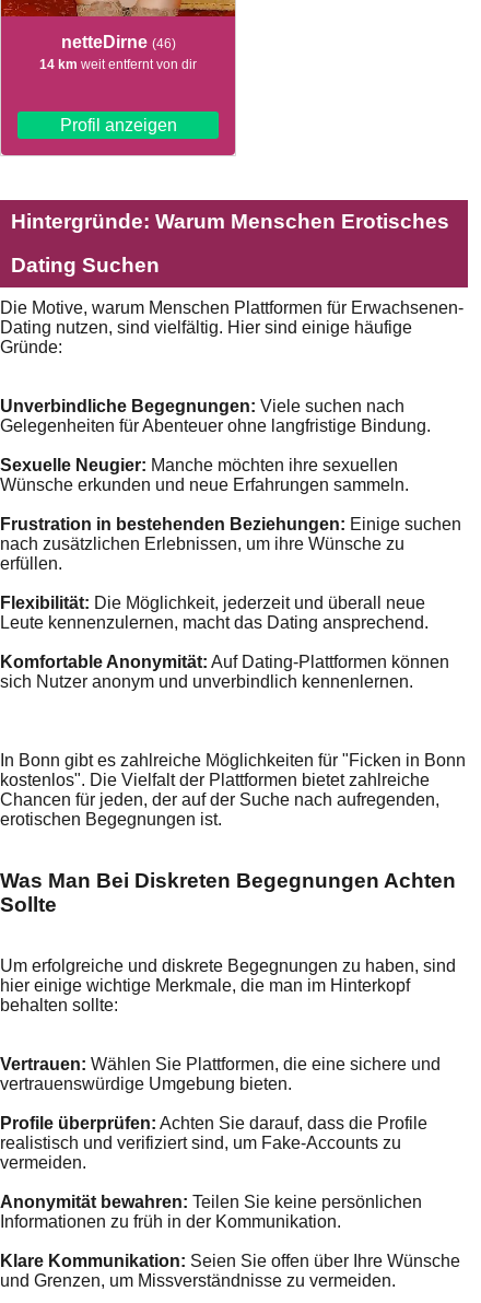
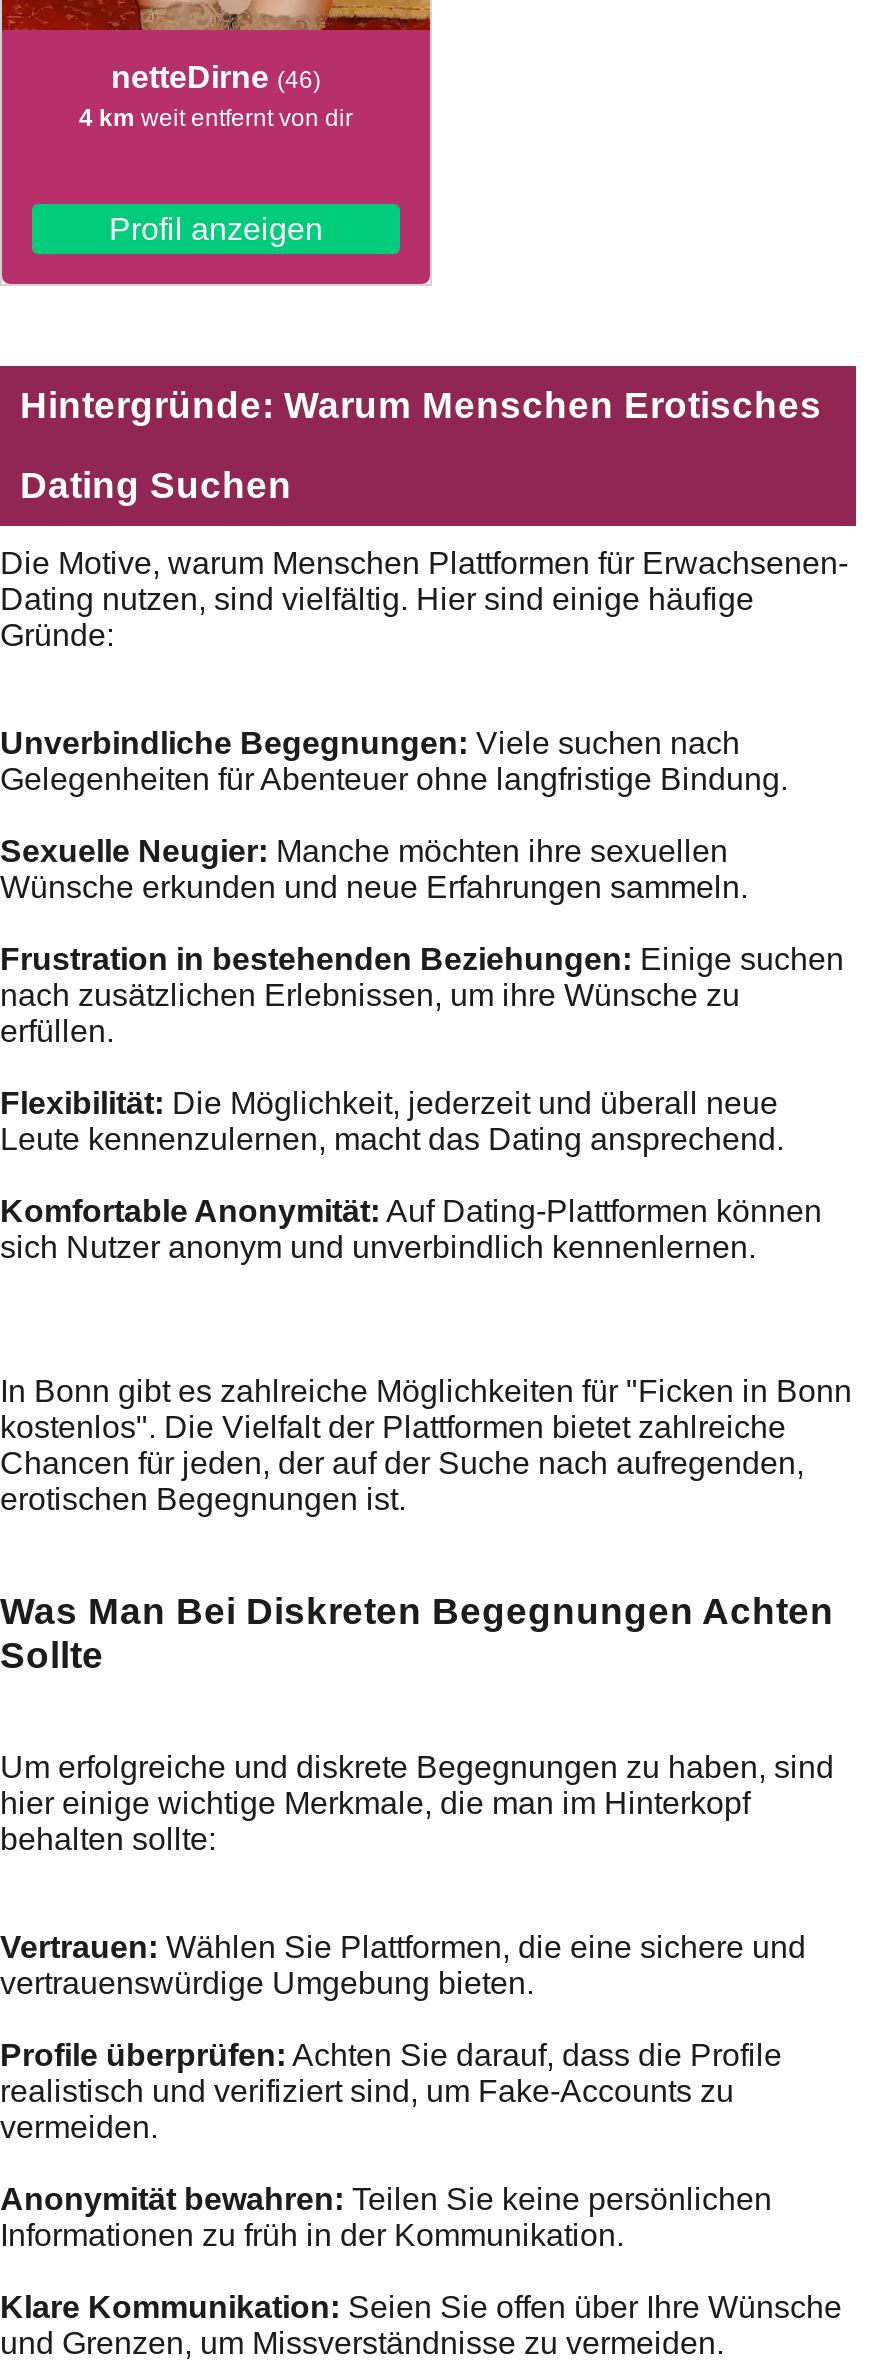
- 14 km weit entfernt von dir
+ 4 km weit entfernt von dir
